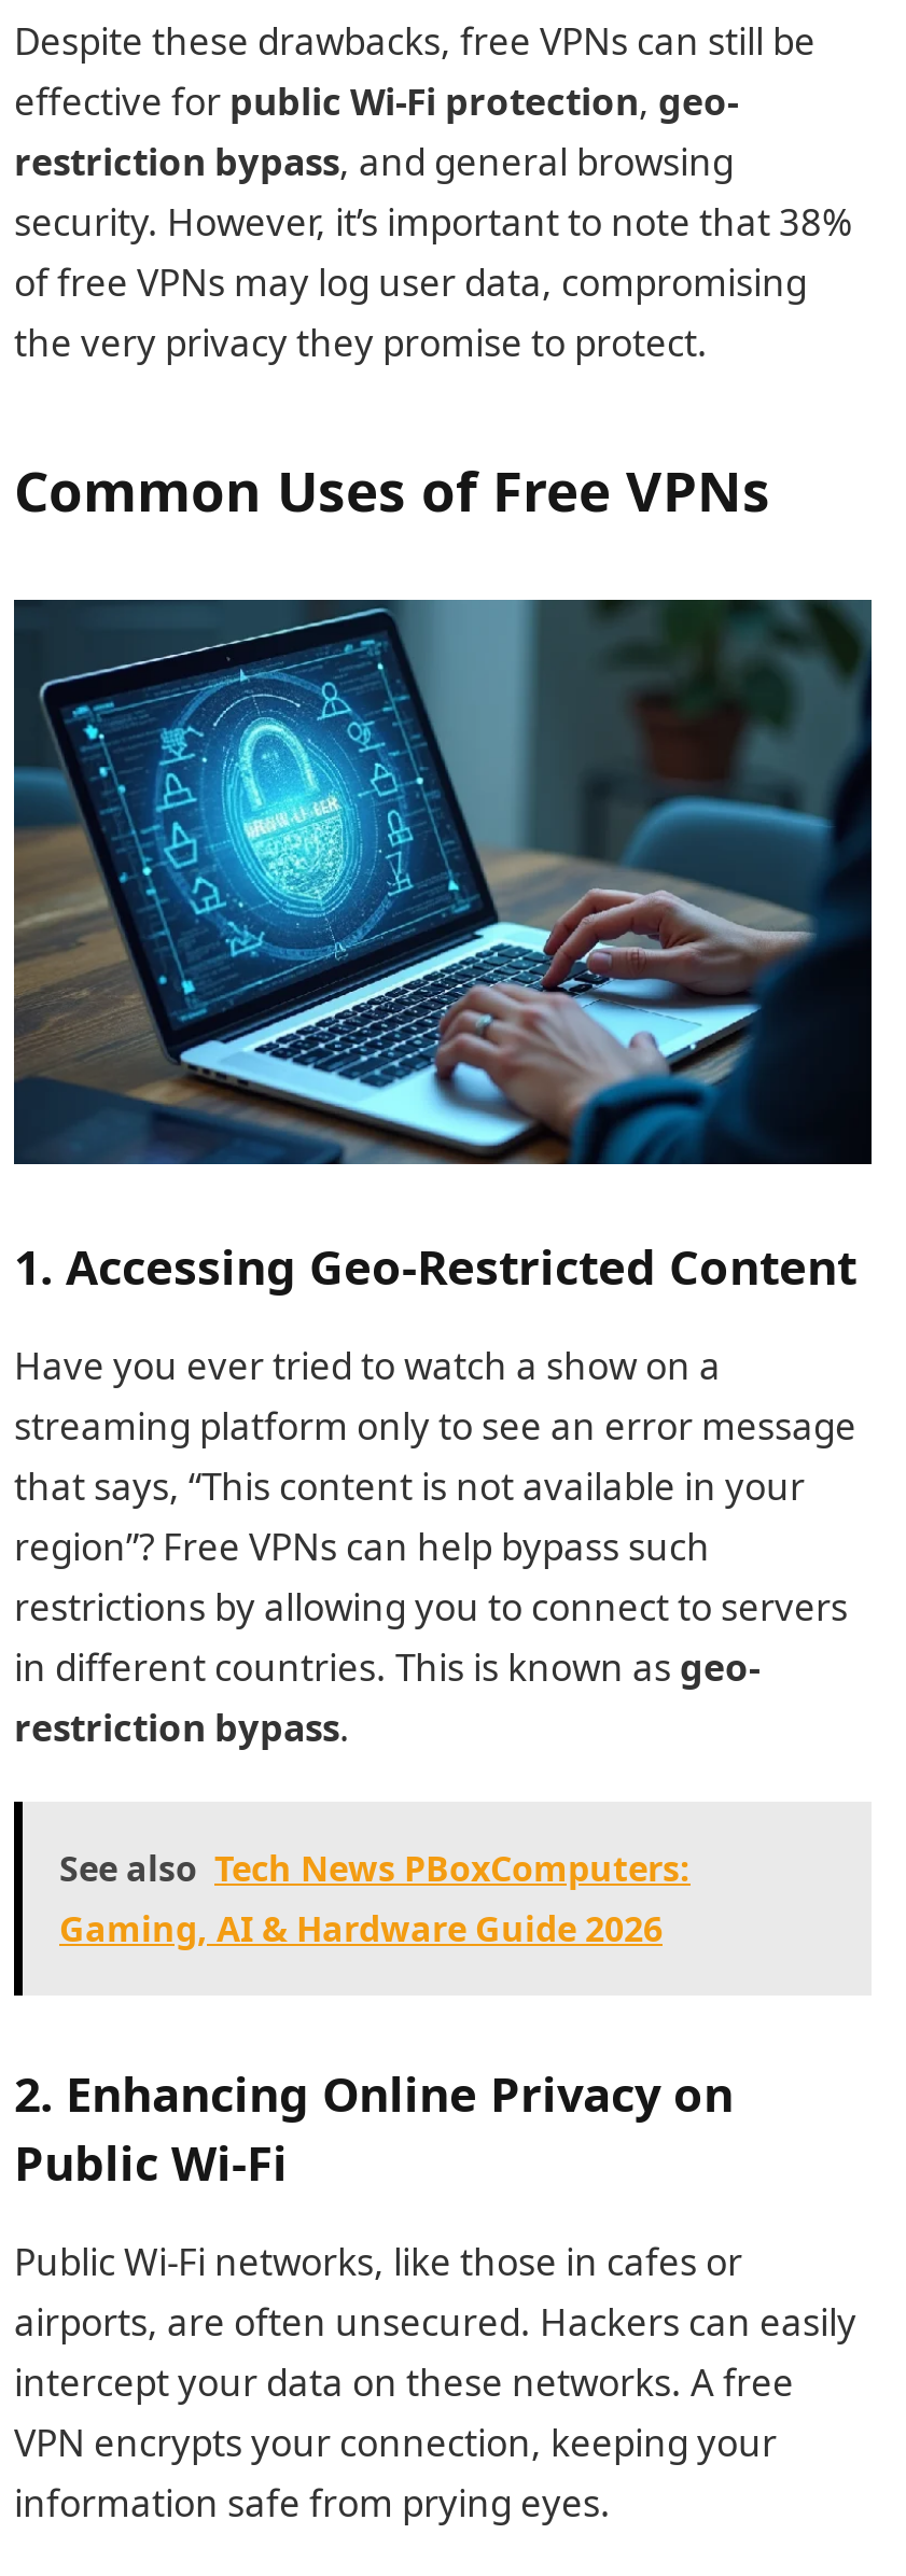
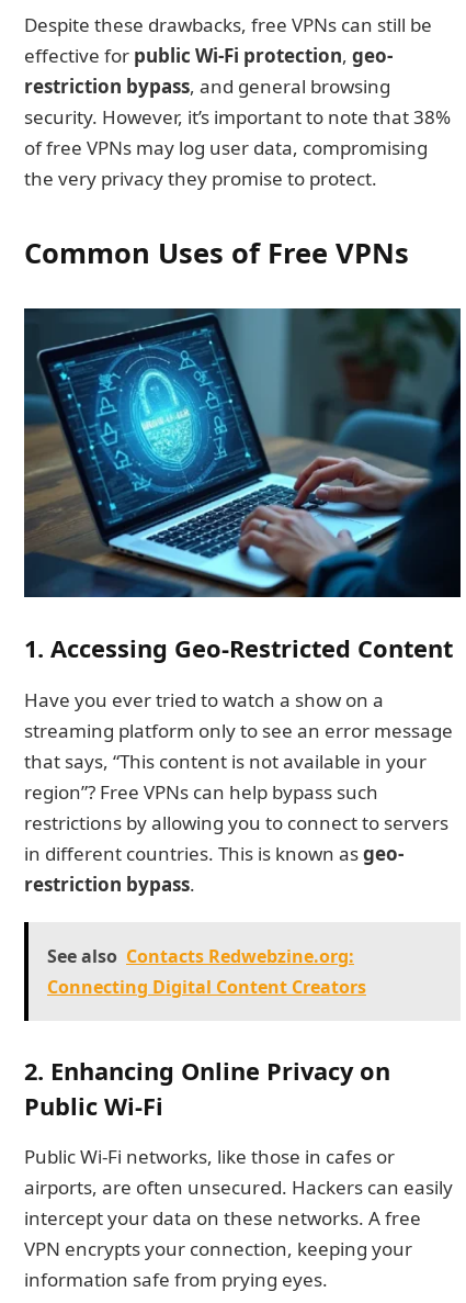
- See also Tech News PBoxComputers:
- Gaming, AI & Hardware Guide 2026
+ See also Contacts Redwebzine.org:
+ Connecting Digital Content Creators
